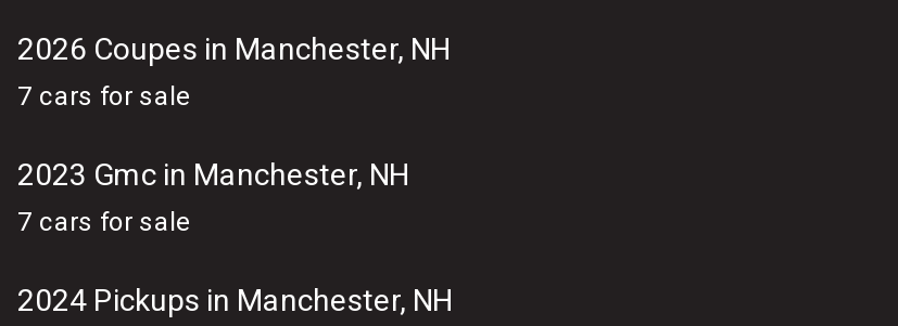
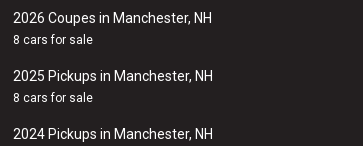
- 7 cars for sale
+ 8 cars for sale

- 2023 Gmc in Manchester, NH
+ 2025 Pickups in Manchester, NH

- 7 cars for sale
+ 8 cars for sale
